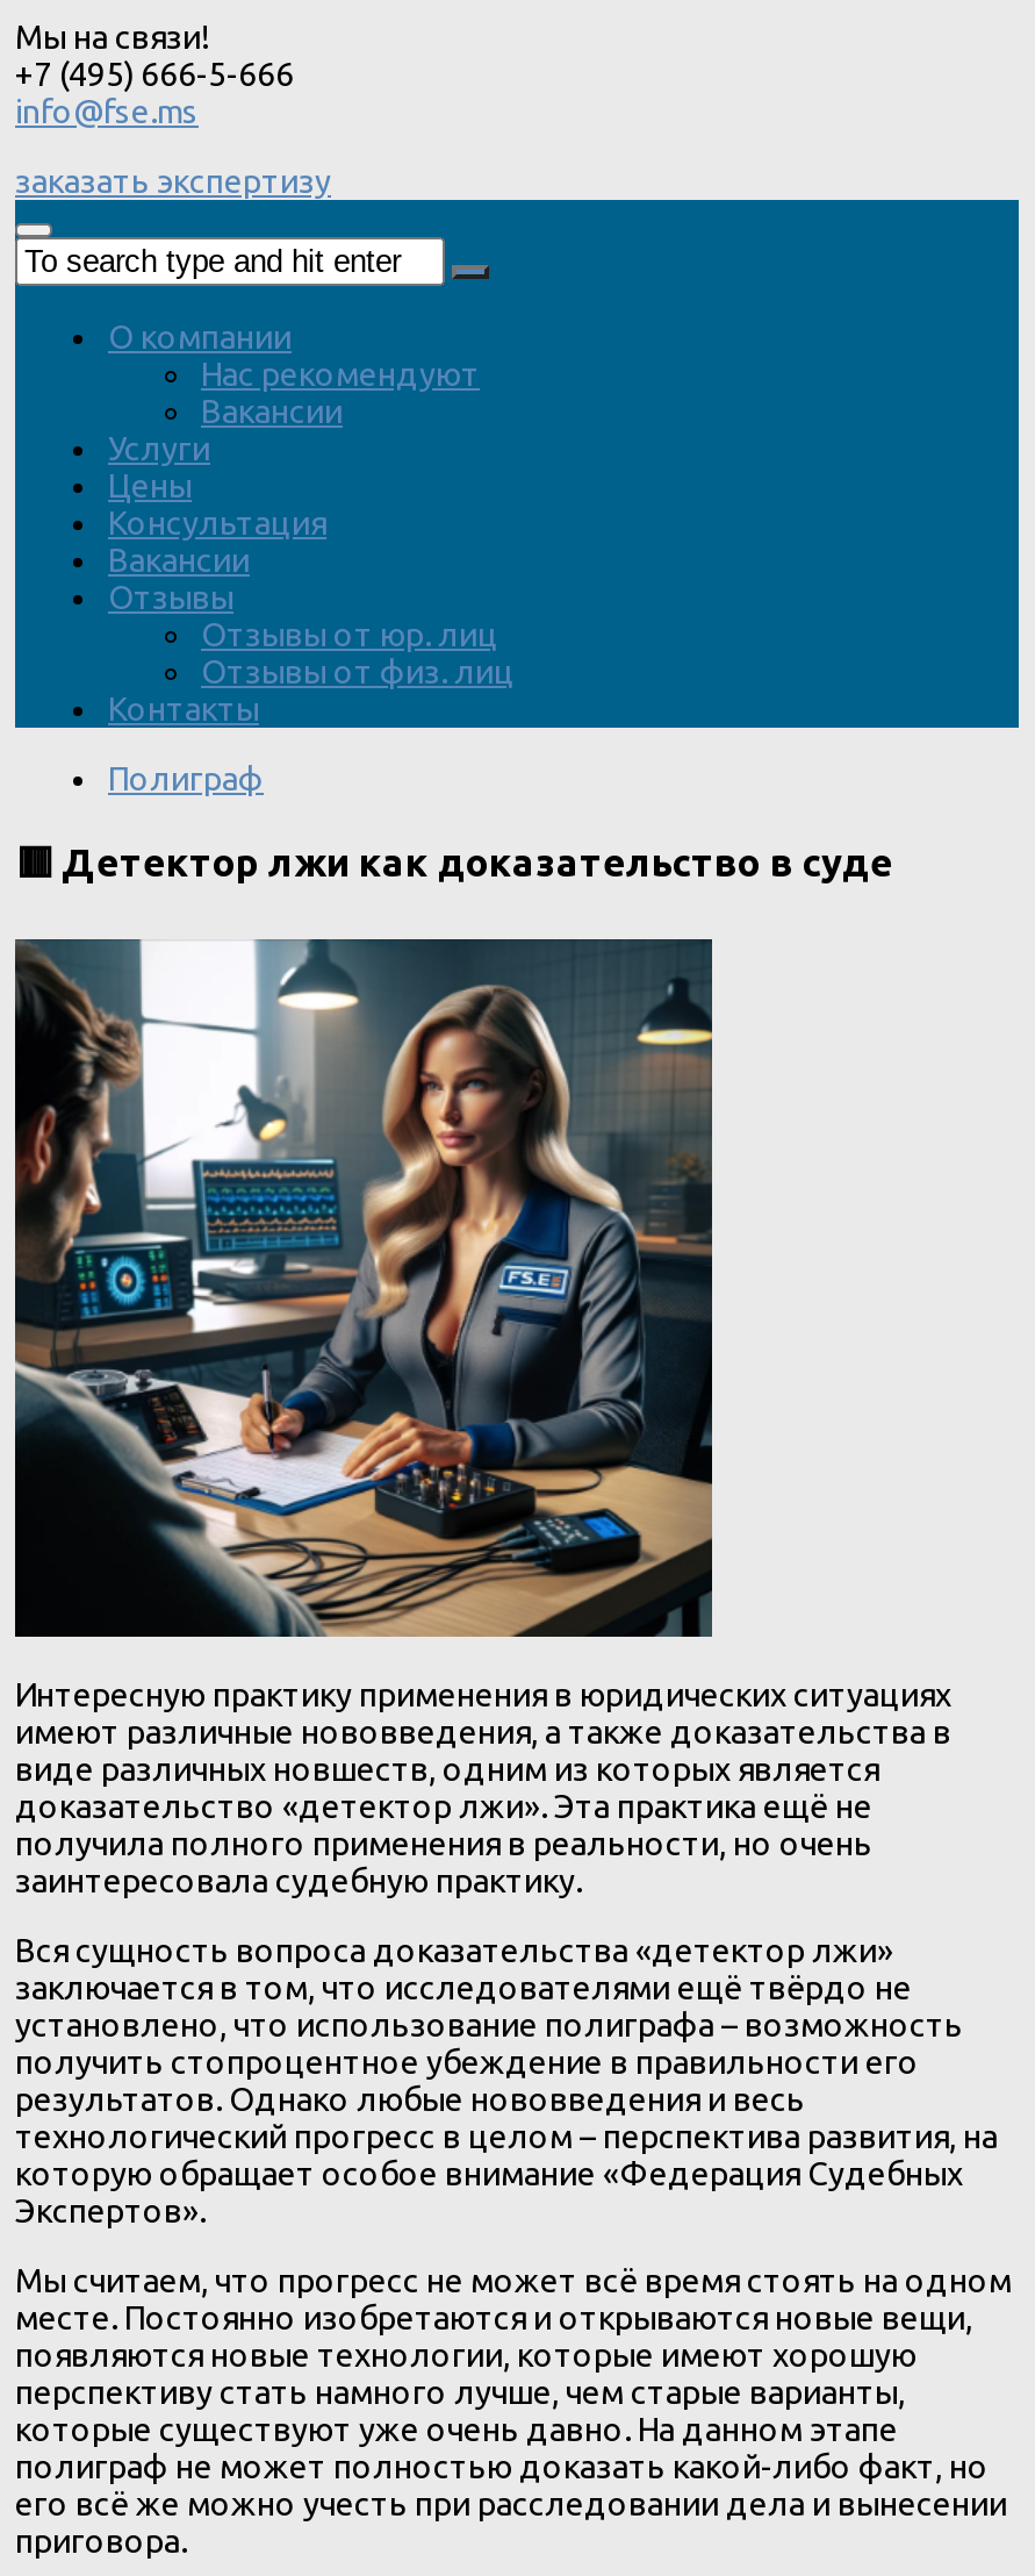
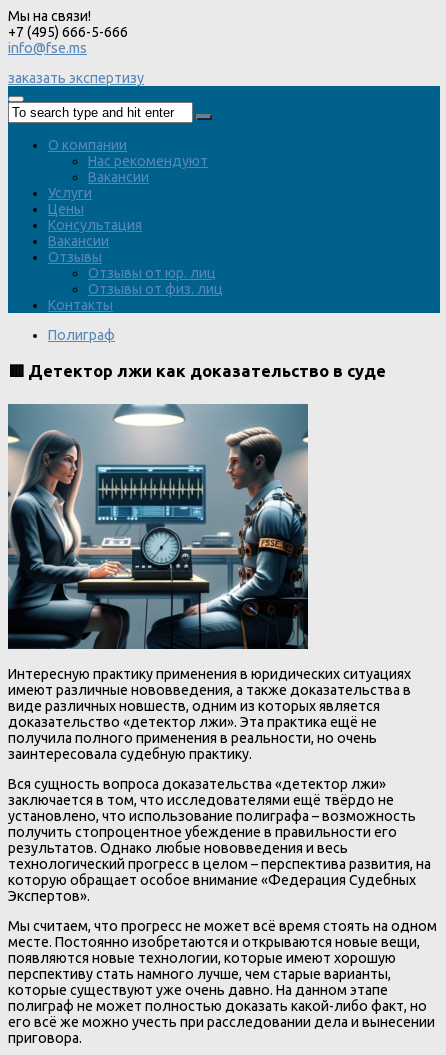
- [image]
+ [image]
